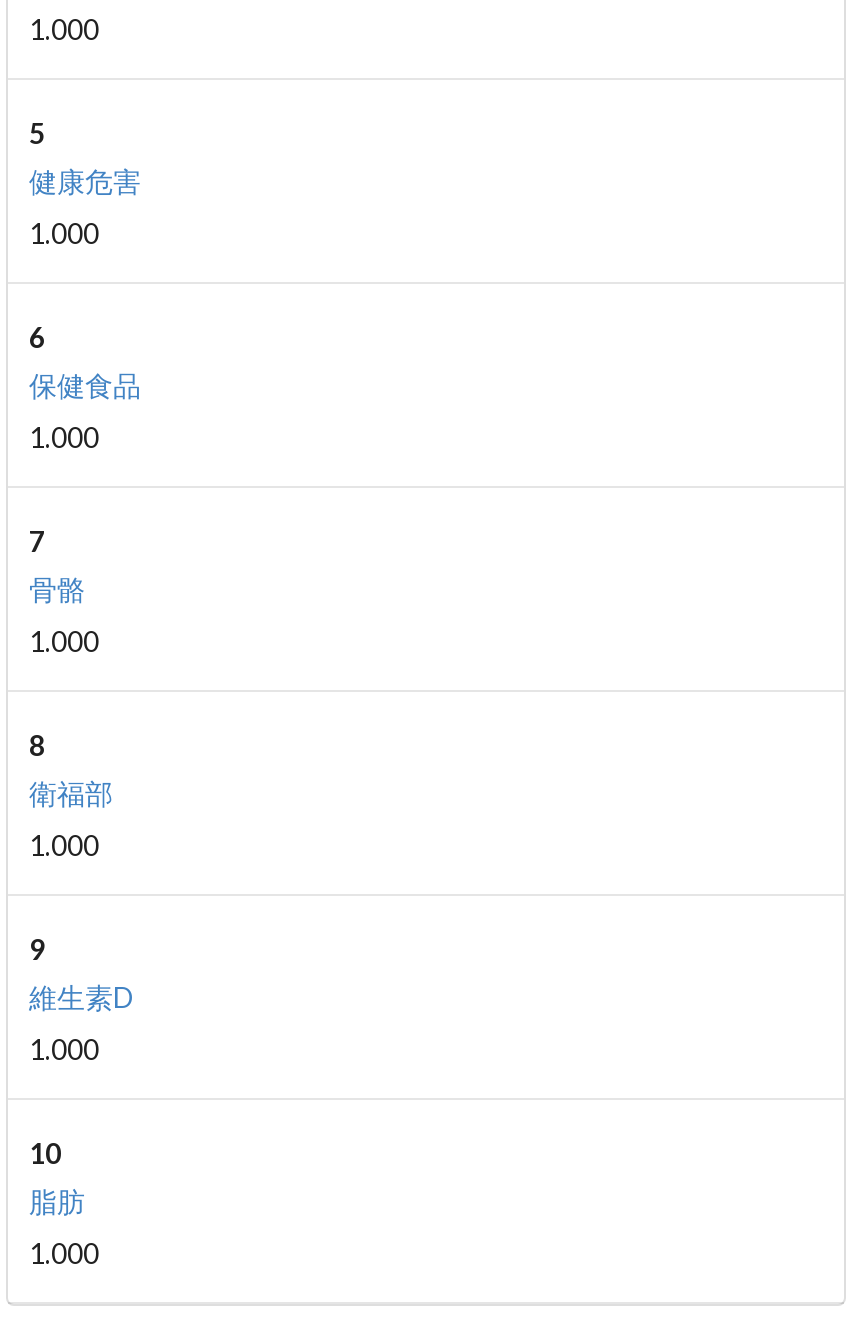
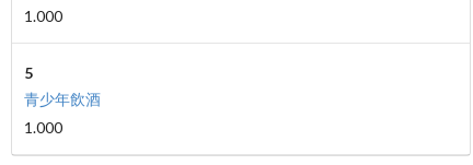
- 健康危害
- 1.000
- 6
- 保健食品
- 1.000
- 7
- 骨骼
- 1.000
- 8
- 衛福部
- 1.000
- 9
- 維生素D
- 1.000
- 10
- 脂肪
+ 青少年飲酒
